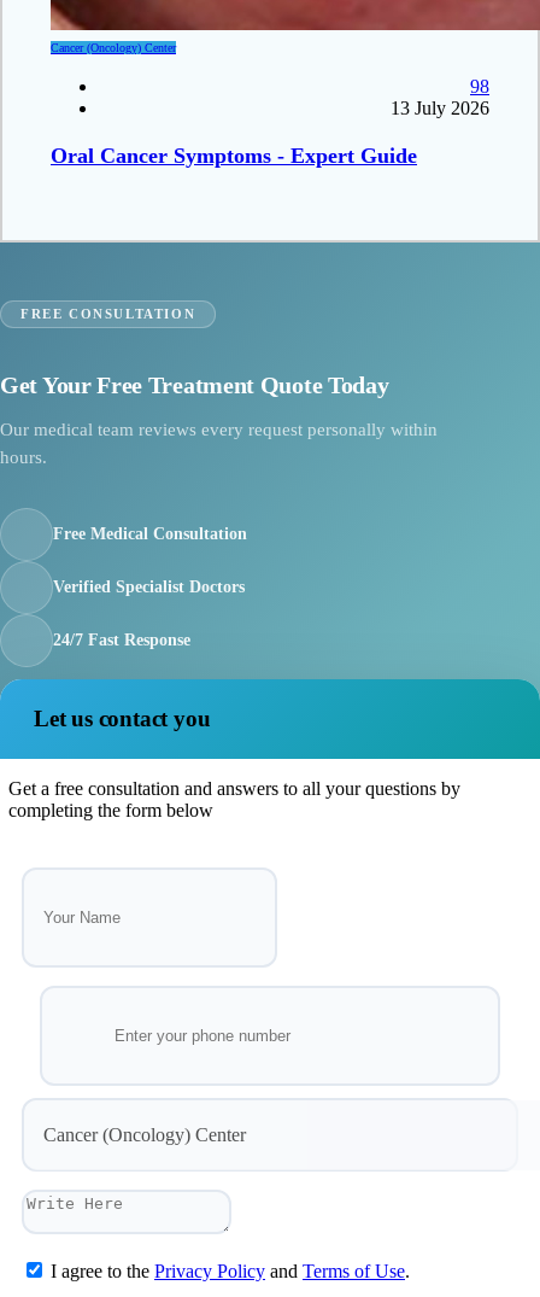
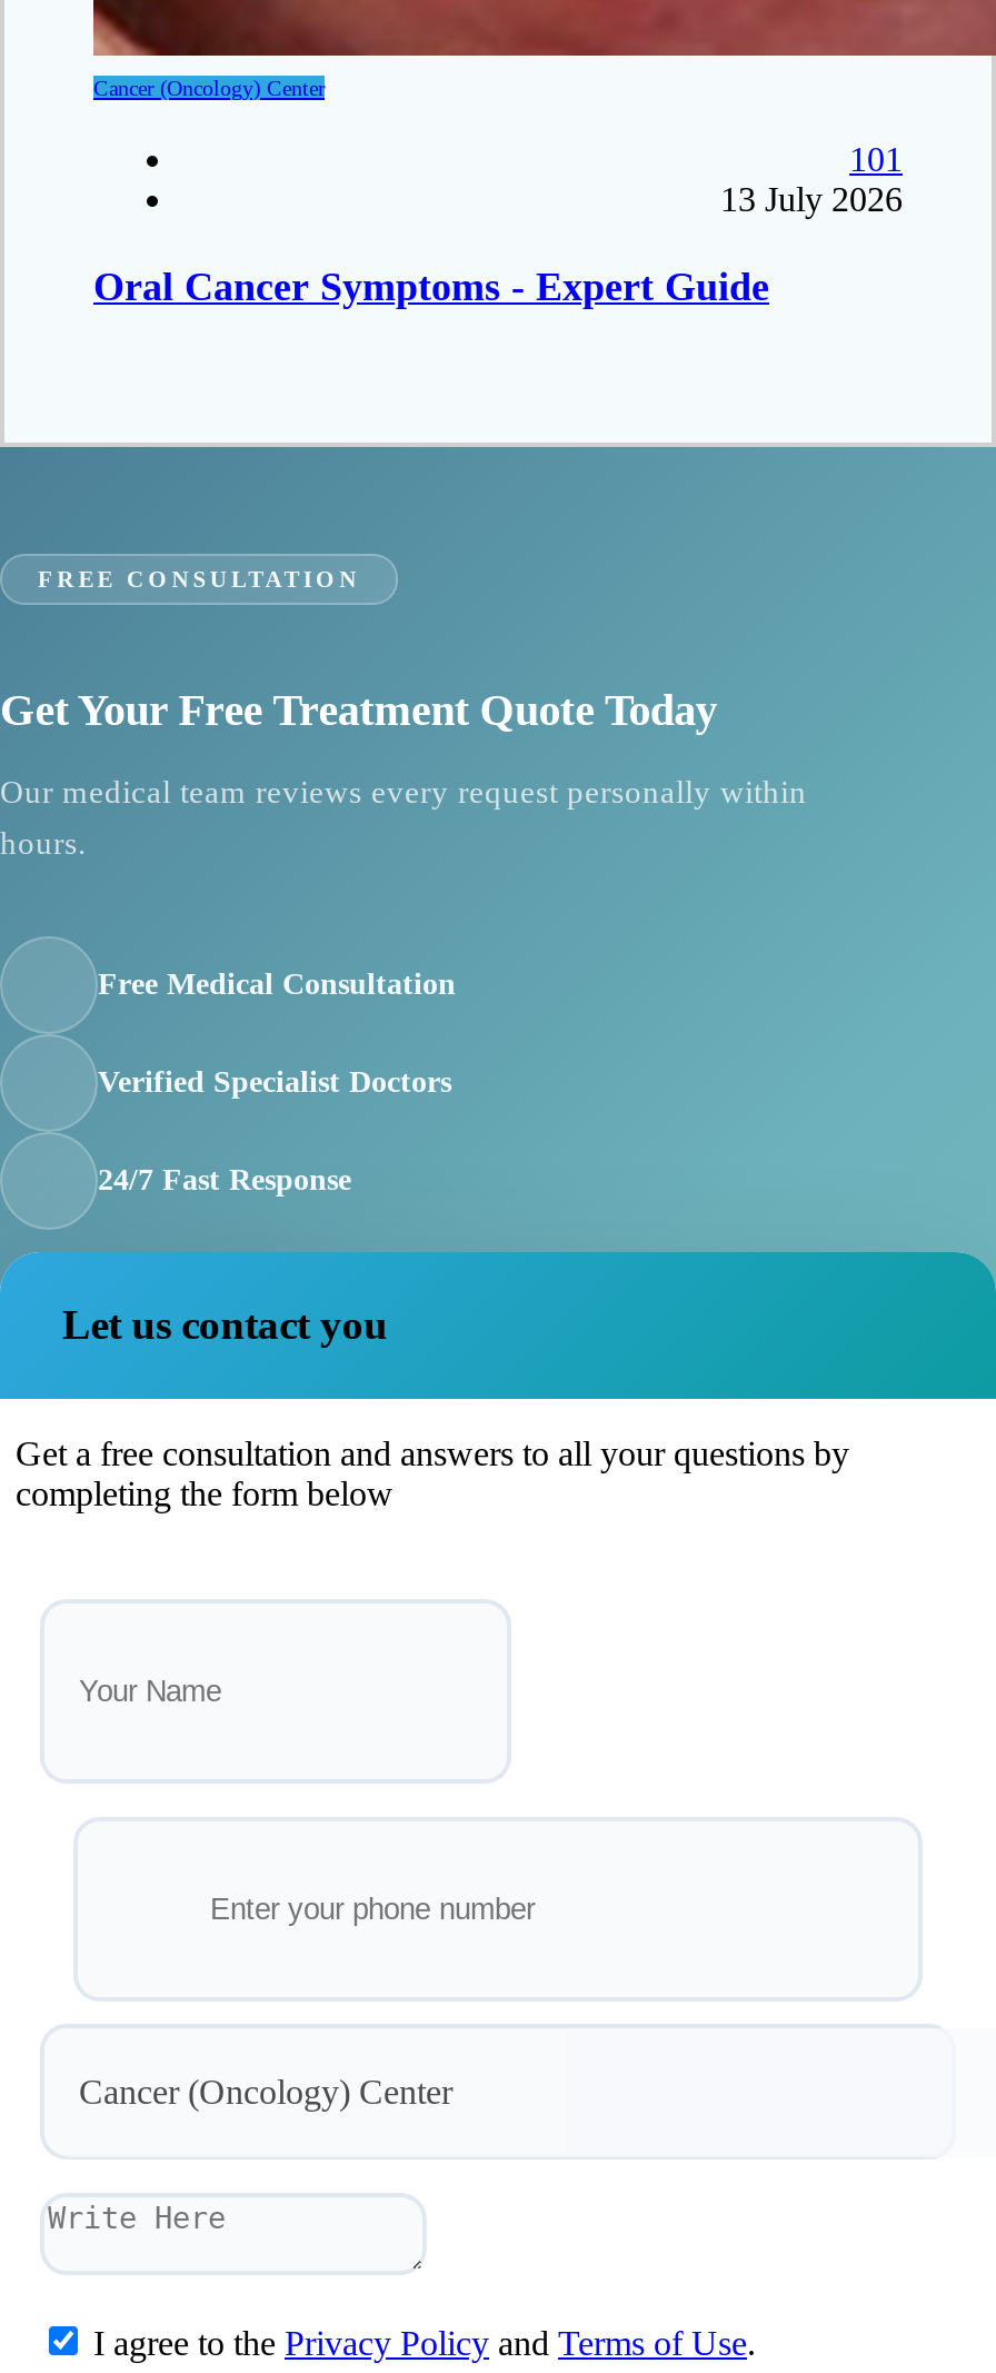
- 98
+ 101
